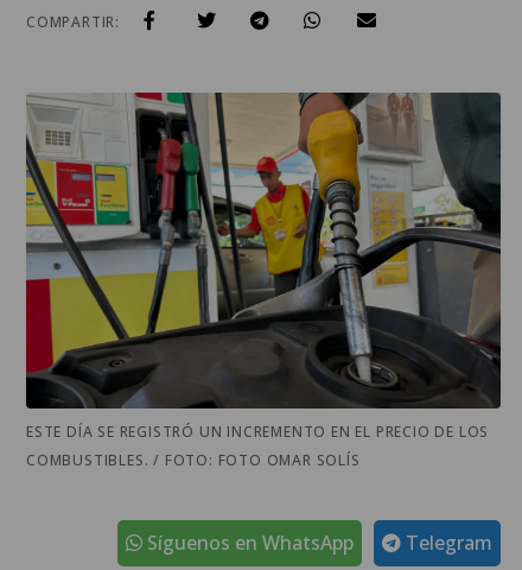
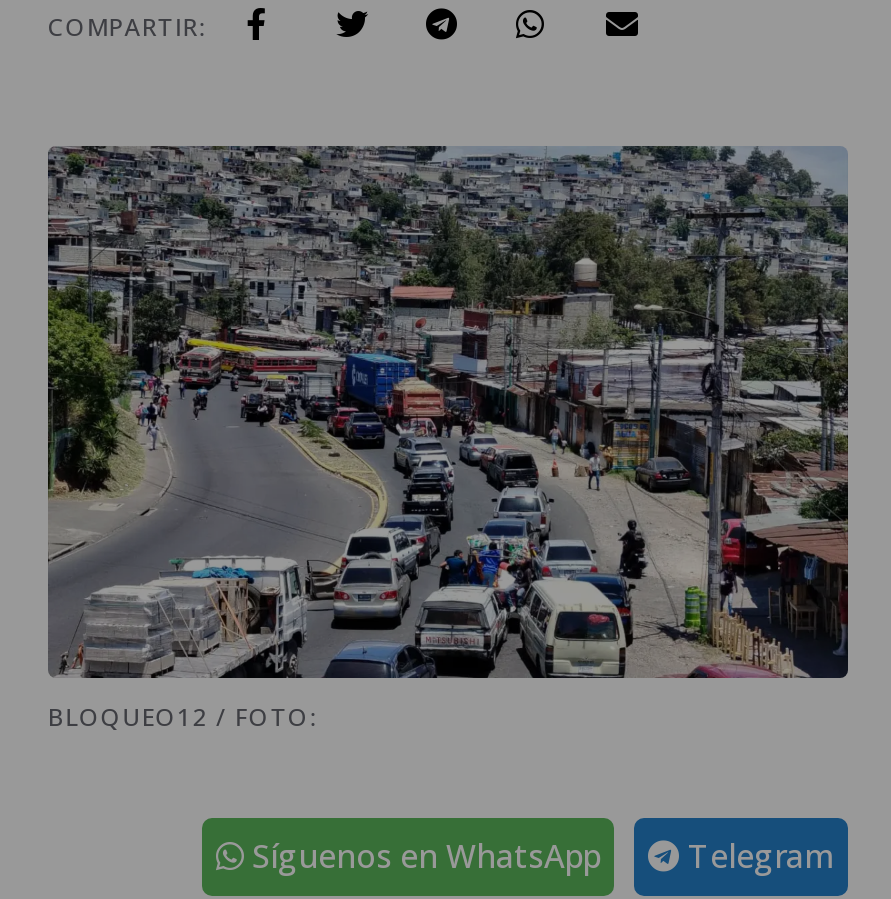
- [image]
- ESTE DÍA SE REGISTRÓ UN INCREMENTO EN EL PRECIO DE LOS
- COMBUSTIBLES. / FOTO: FOTO OMAR SOLÍS
+ [image]
+ BLOQUEO12 / FOTO:
